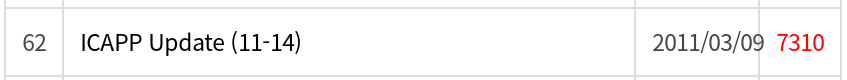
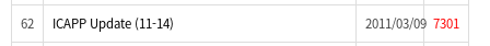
- 2011/03/09 7310
+ 2011/03/09 7301
